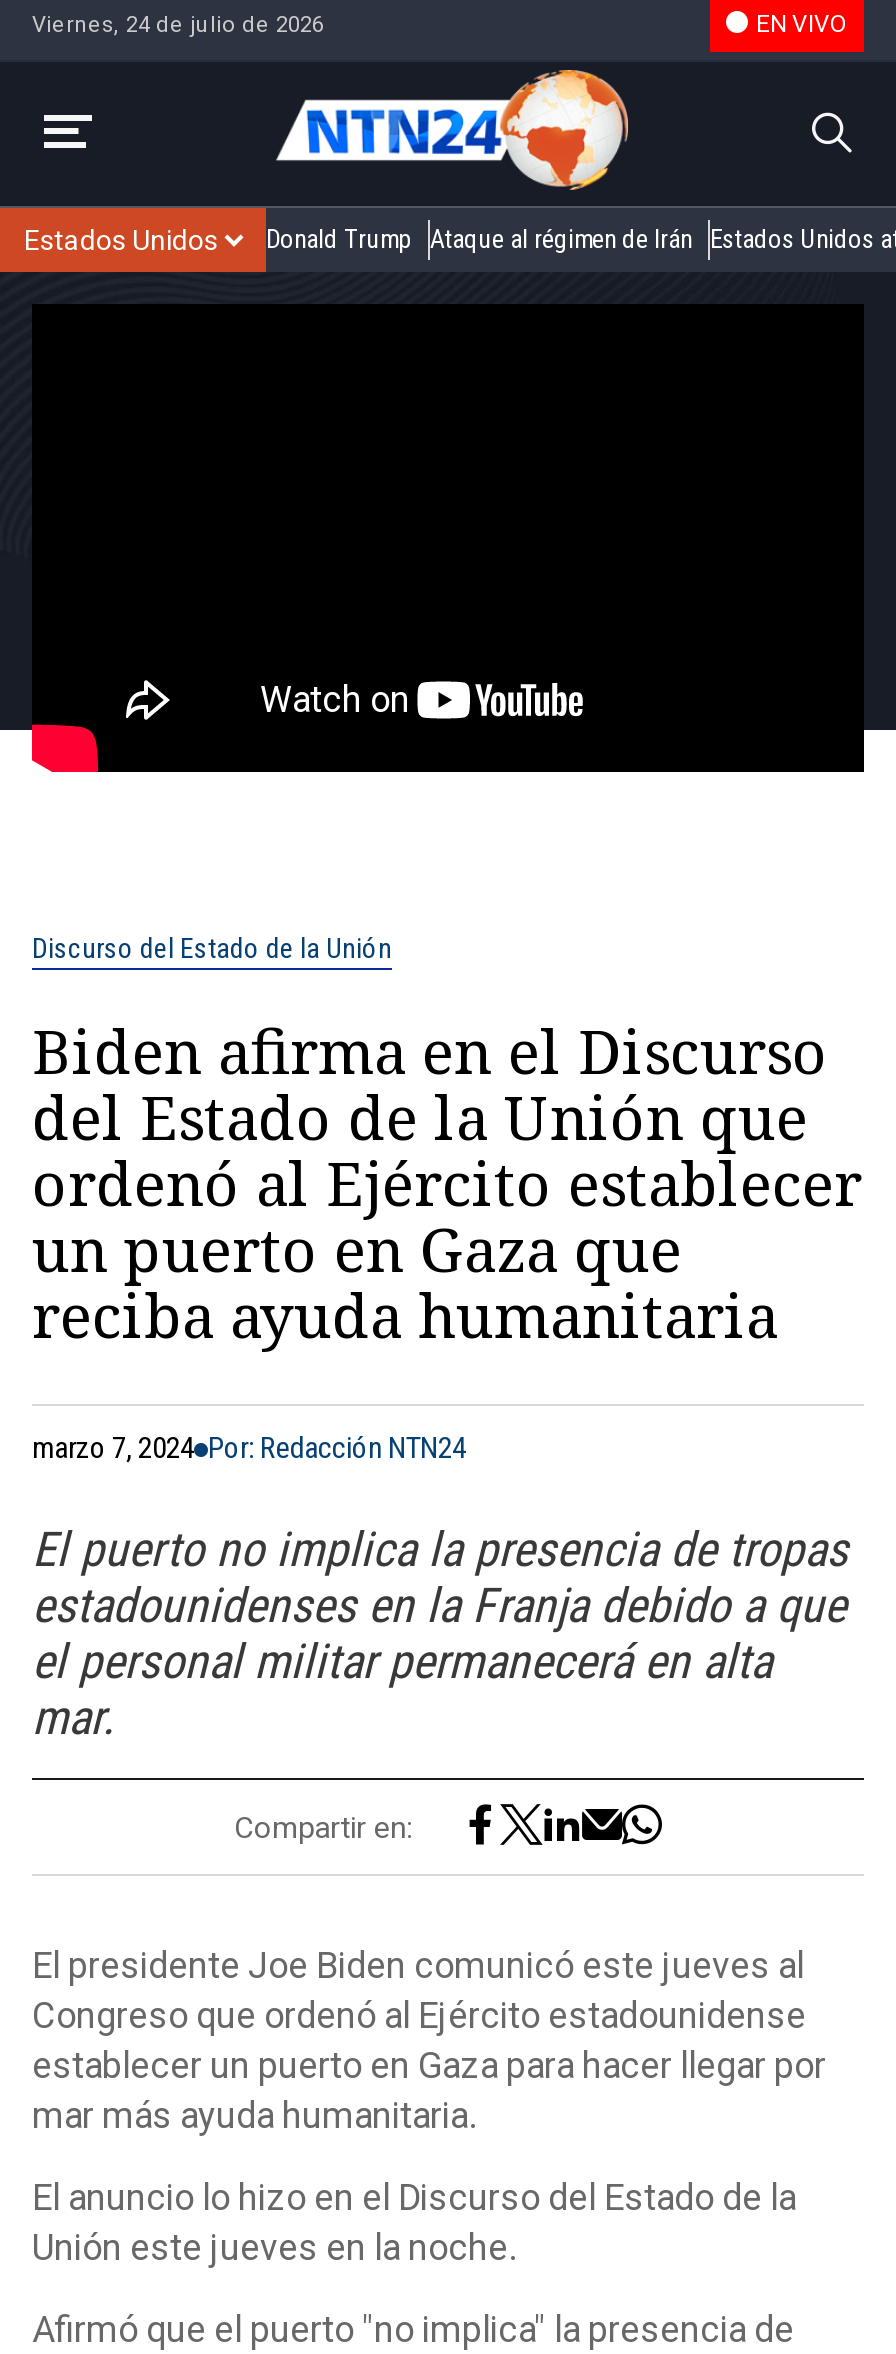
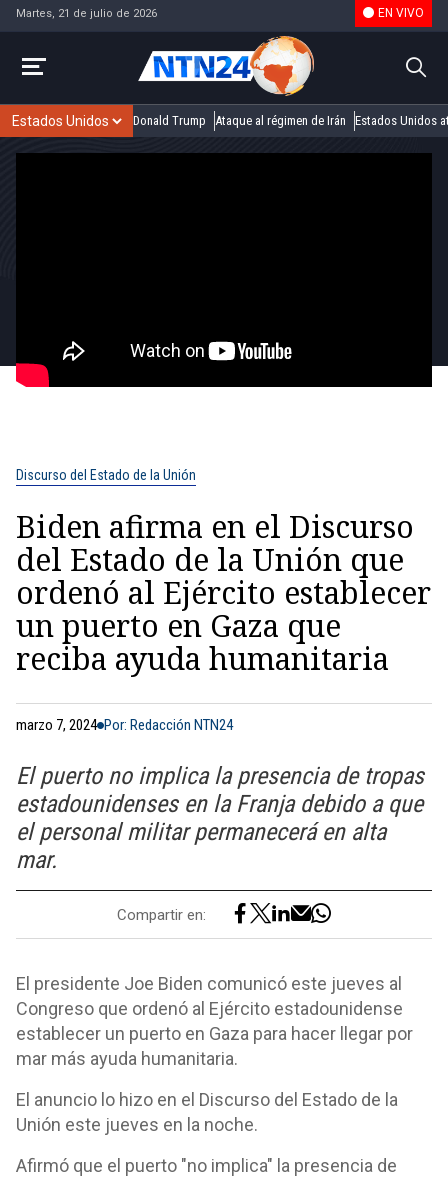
- Viernes, 24 de julio de 2026
+ Martes, 21 de julio de 2026
